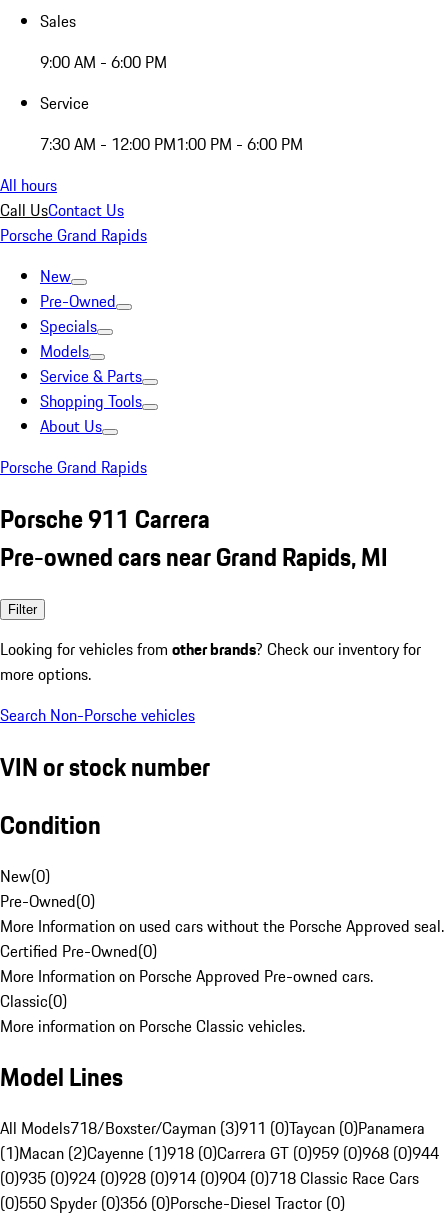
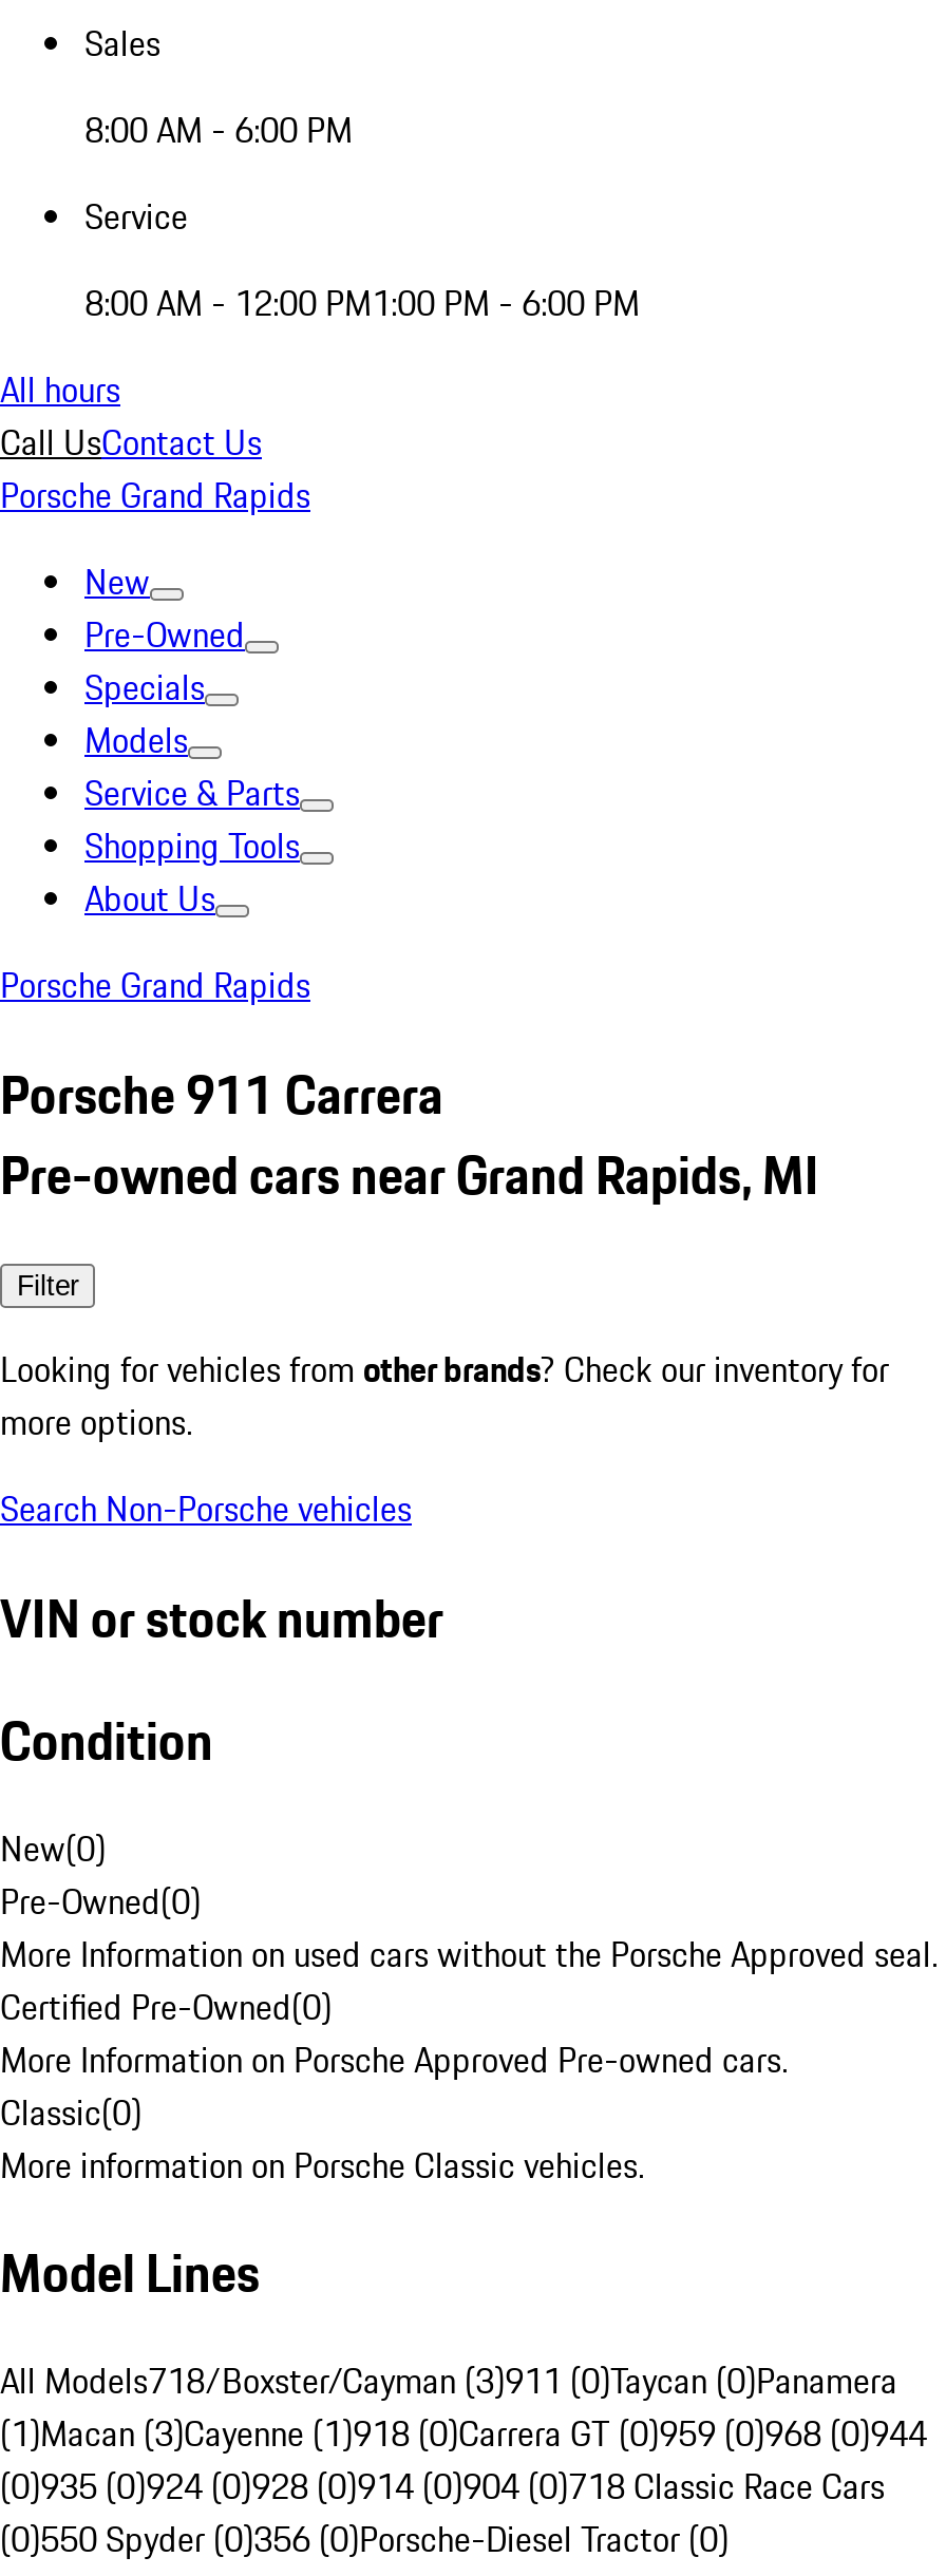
- 9:00 AM - 6:00 PM
+ 8:00 AM - 6:00 PM

- 7:30 AM - 12:00 PM1:00 PM - 6:00 PM
+ 8:00 AM - 12:00 PM1:00 PM - 6:00 PM

- (1)Macan (2)Cayenne (1)918 (0)Carrera GT (0)959 (0)968 (0)944
+ (1)Macan (3)Cayenne (1)918 (0)Carrera GT (0)959 (0)968 (0)944
